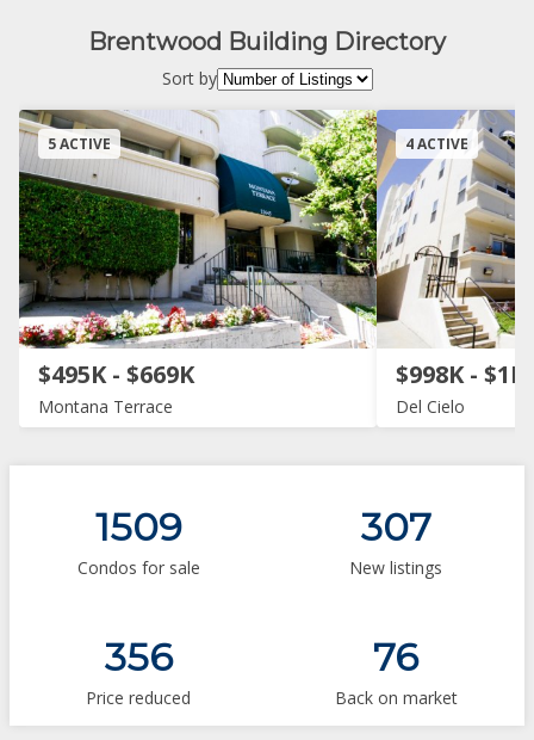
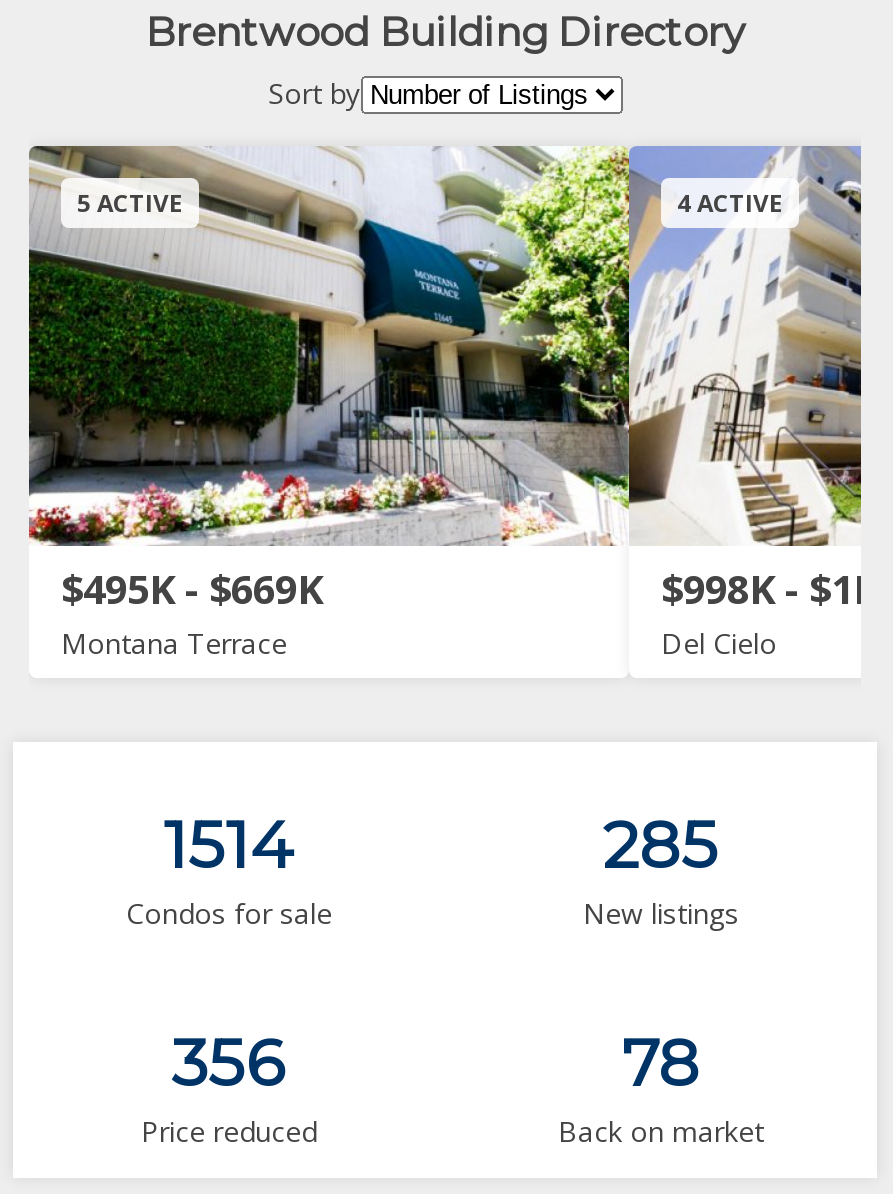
- 1509
+ 1514

- 307
+ 285

- 76
+ 78
